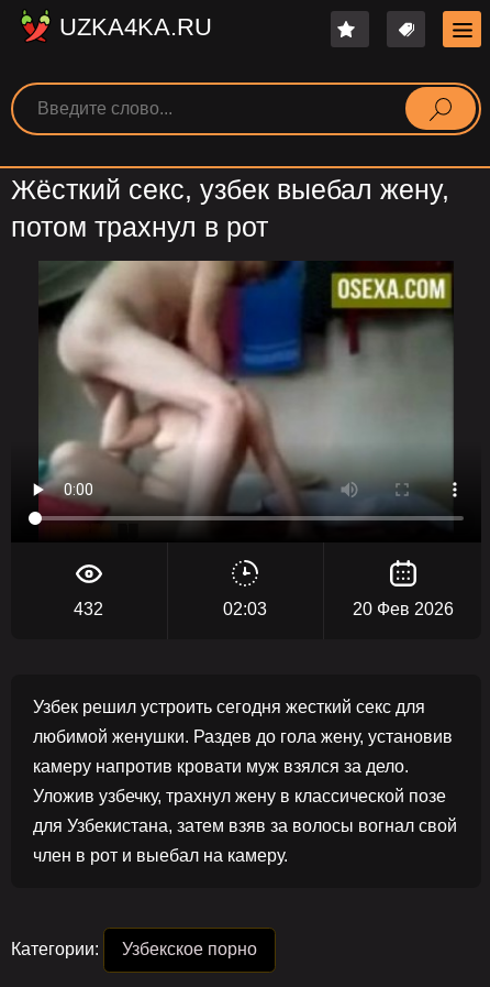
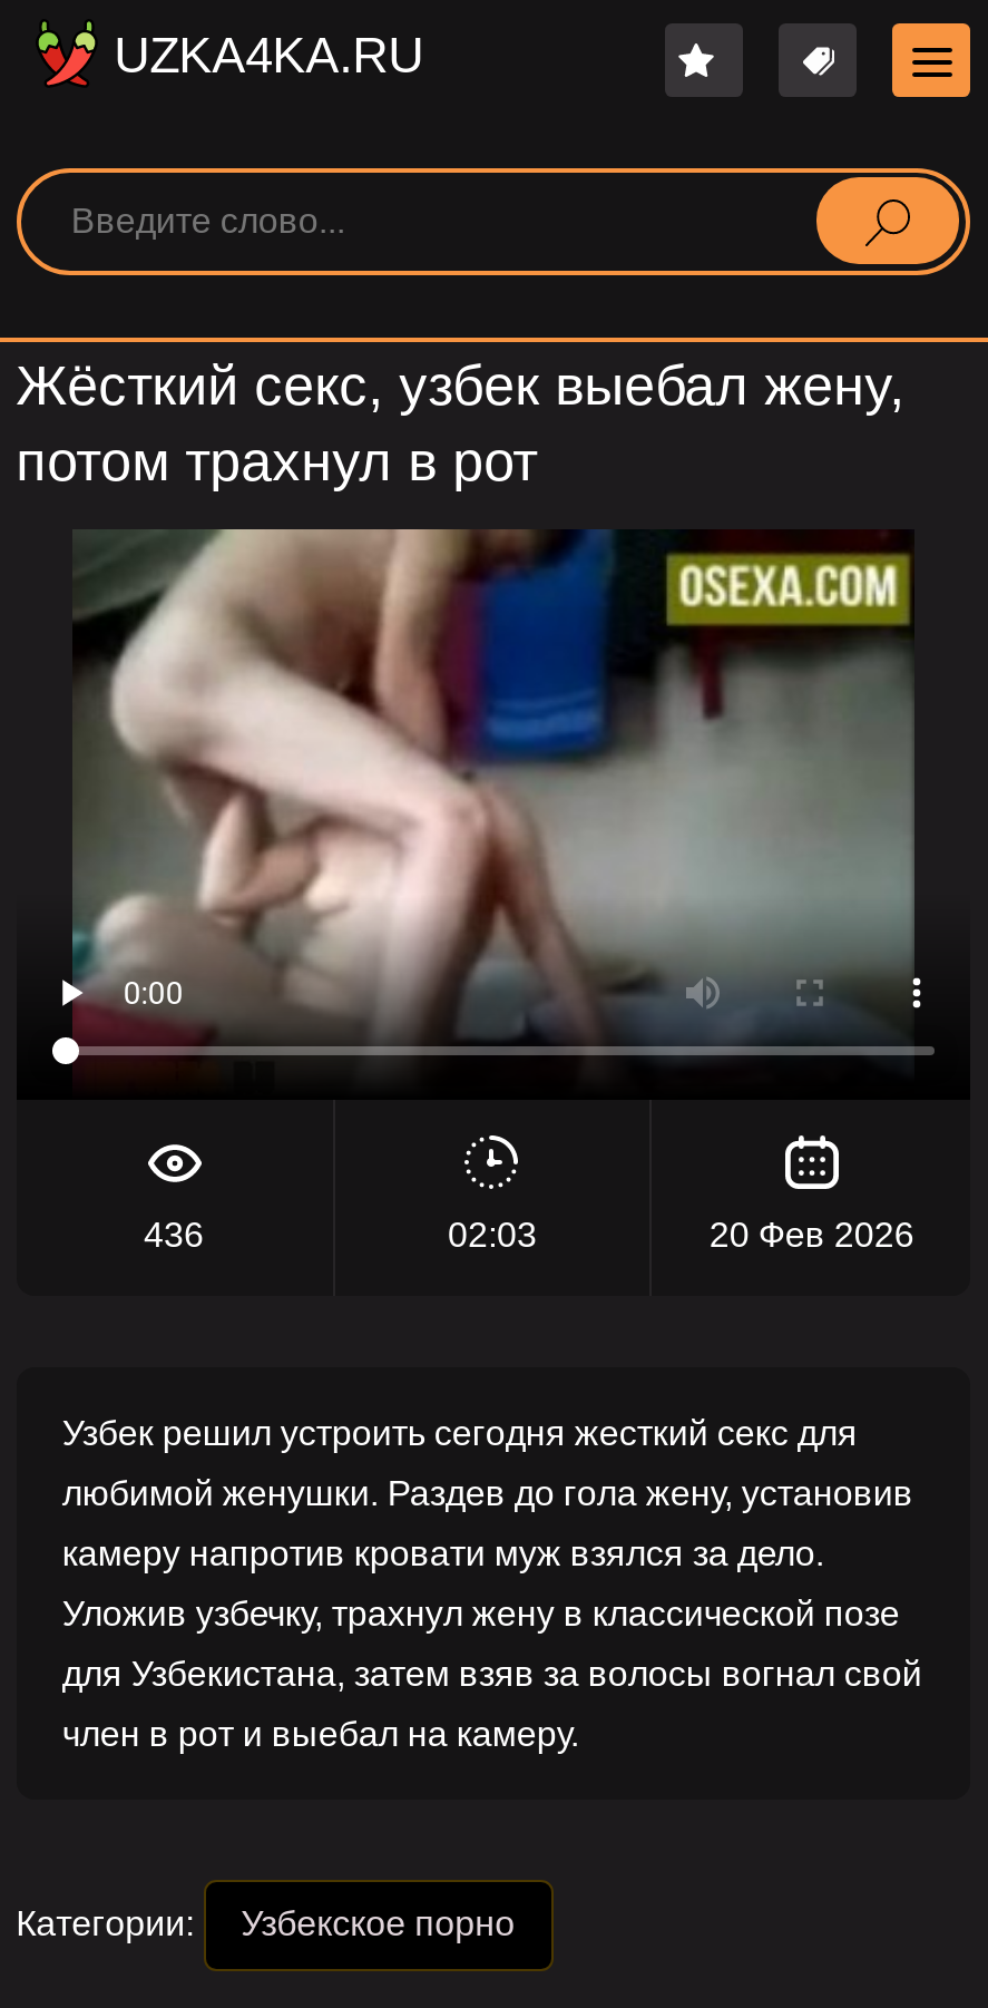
- 432
+ 436
